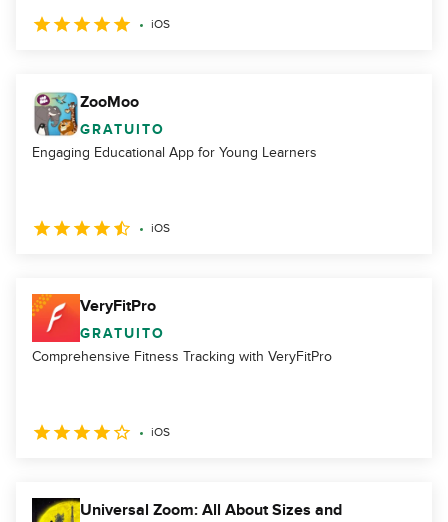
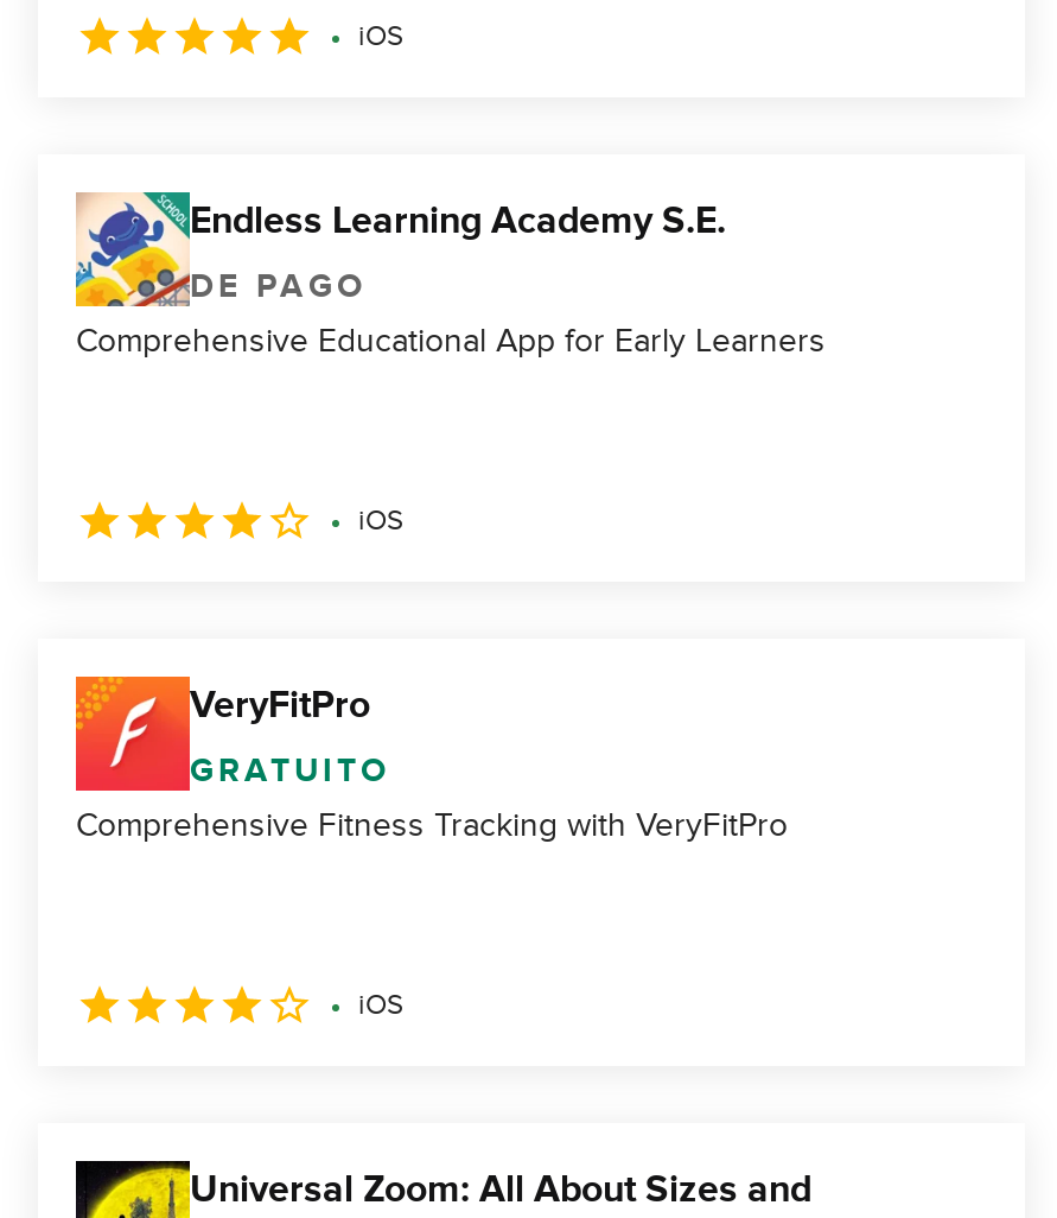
- [image]
- ZooMoo
- GRATUITO
- Engaging Educational App for Young Learners
+ [image]
+ Endless Learning Academy S.E.
+ DE PAGO
+ Comprehensive Educational App for Early Learners
